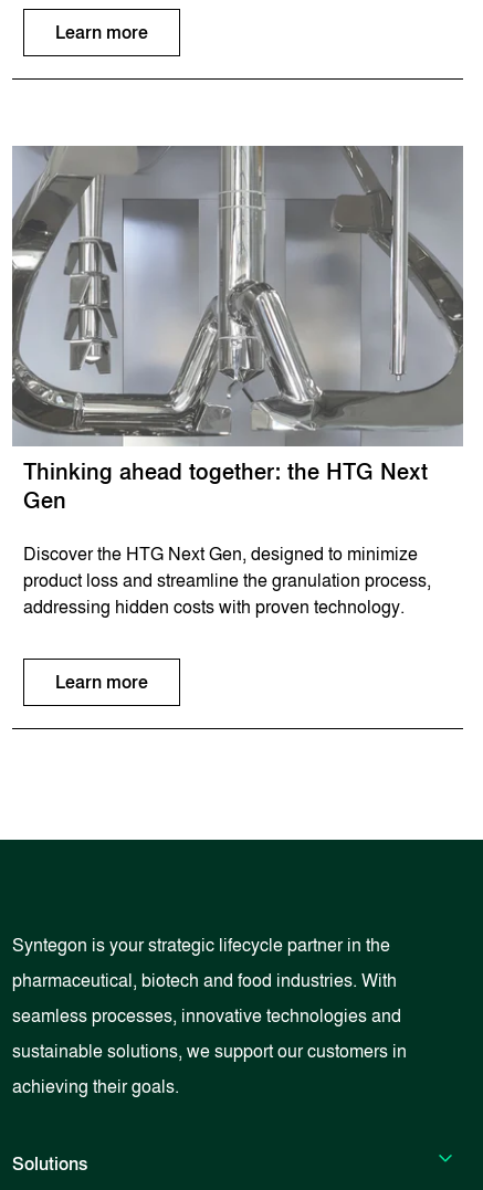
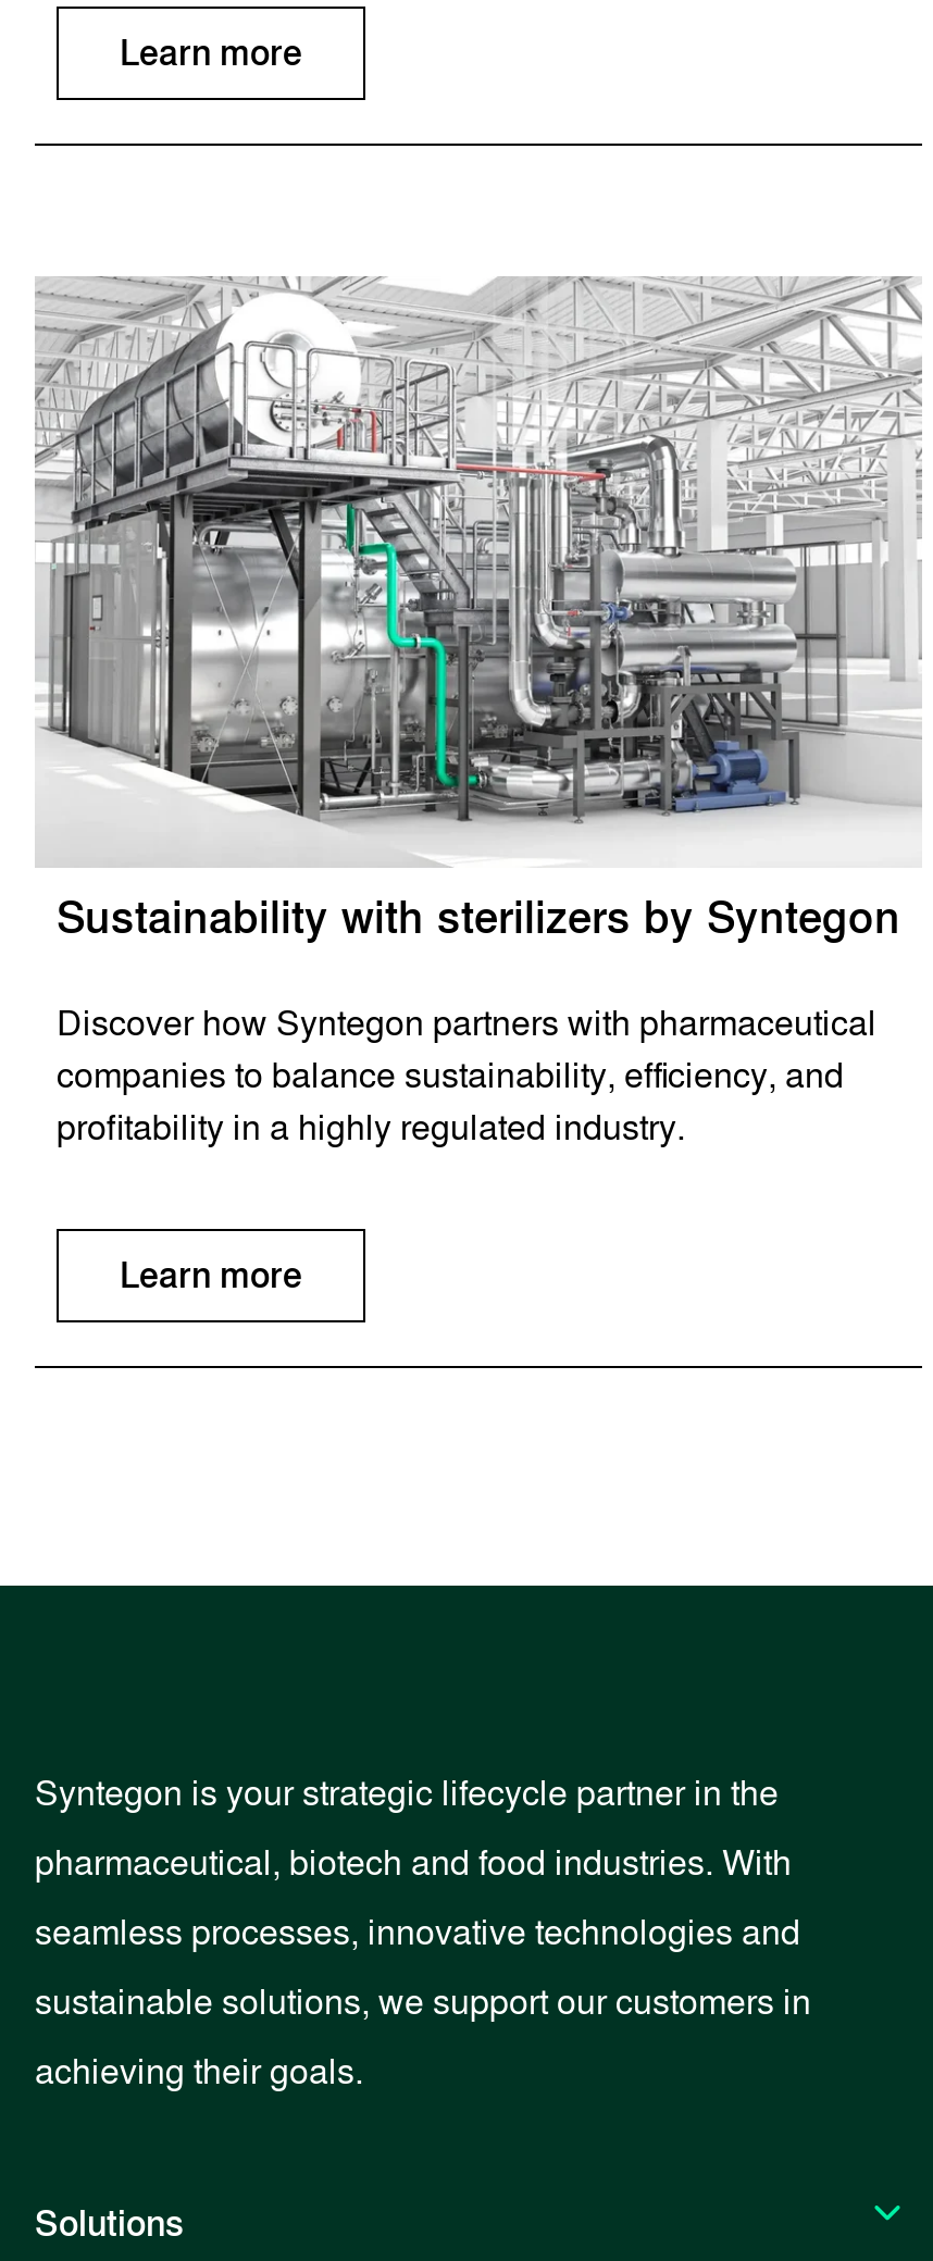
- [image]
- Thinking ahead together: the HTG Next
- Gen
+ [image]
+ Sustainability with sterilizers by Syntegon

- Discover the HTG Next Gen, designed to minimize
- product loss and streamline the granulation process,
- addressing hidden costs with proven technology.
+ Discover how Syntegon partners with pharmaceutical
+ companies to balance sustainability, efficiency, and
+ profitability in a highly regulated industry.
